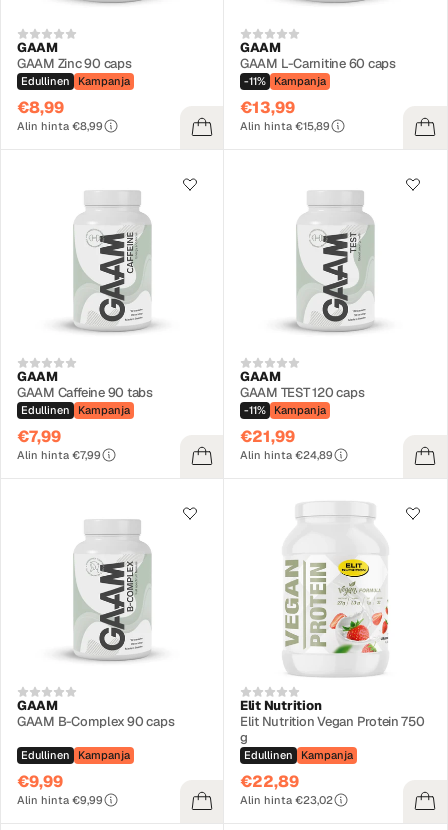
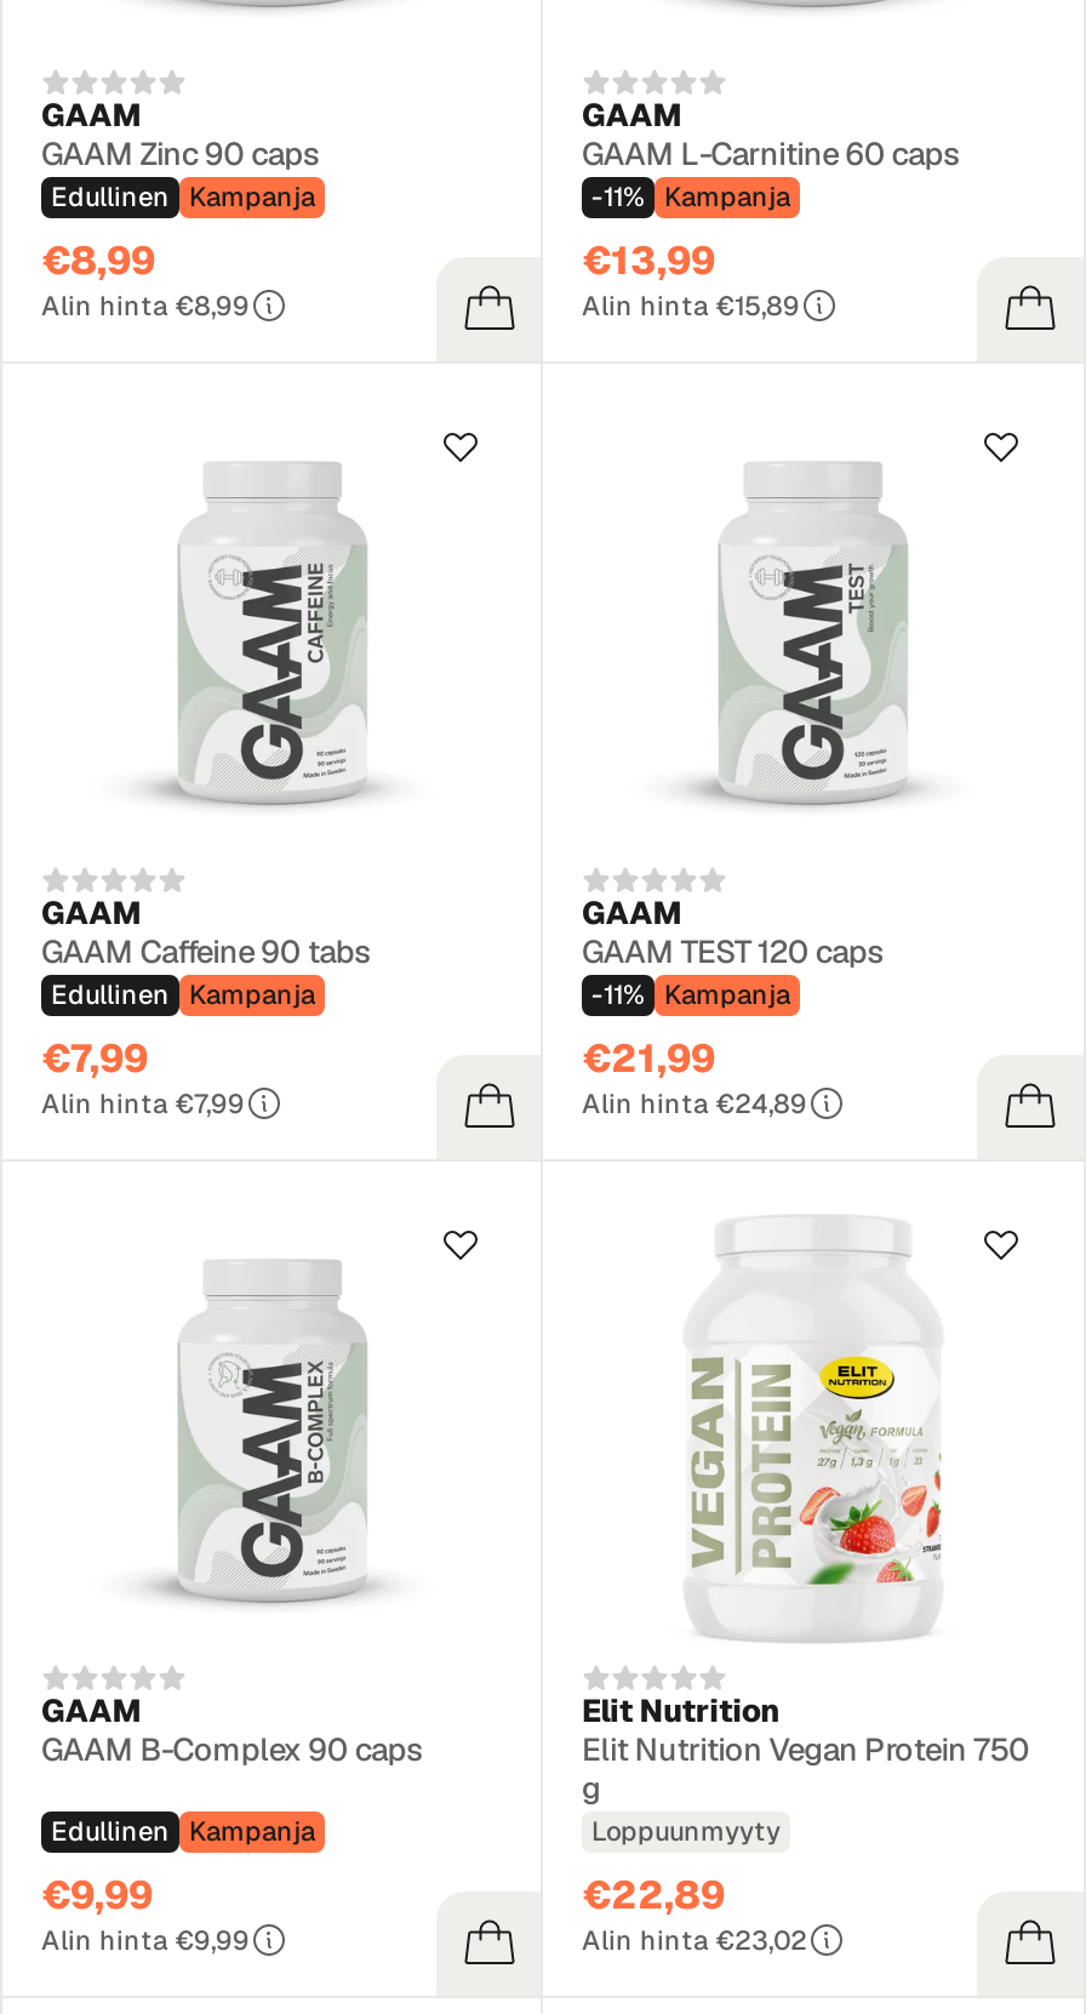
- Edullinen Kampanja
+ Loppuunmyyty
